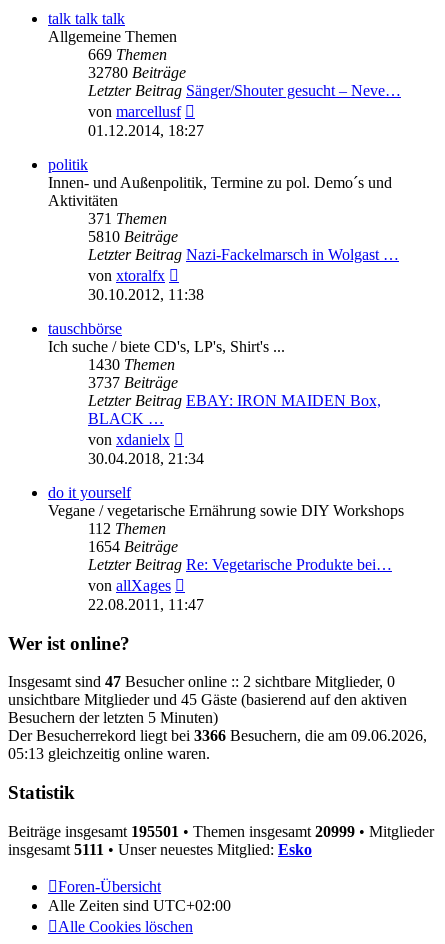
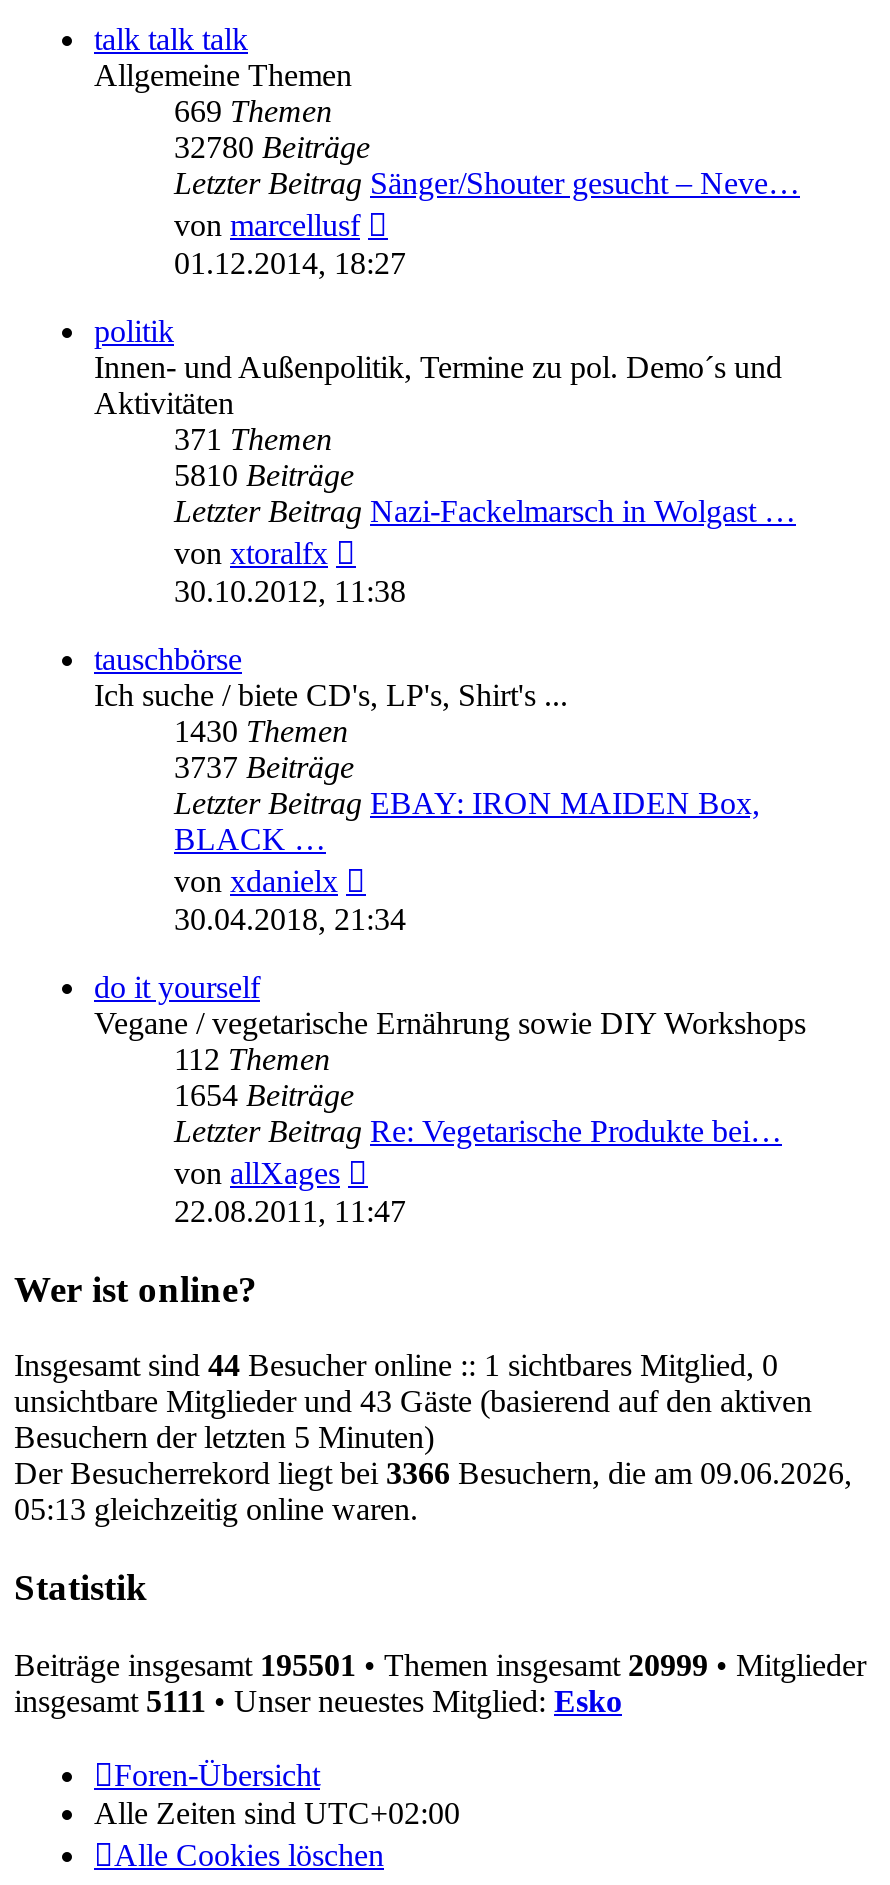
- Insgesamt sind 47 Besucher online :: 2 sichtbare Mitglieder, 0
+ Insgesamt sind 44 Besucher online :: 1 sichtbares Mitglied, 0

- unsichtbare Mitglieder und 45 Gäste (basierend auf den aktiven
+ unsichtbare Mitglieder und 43 Gäste (basierend auf den aktiven
